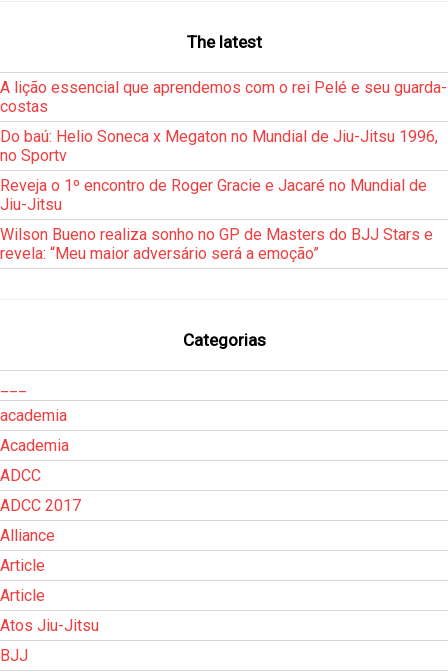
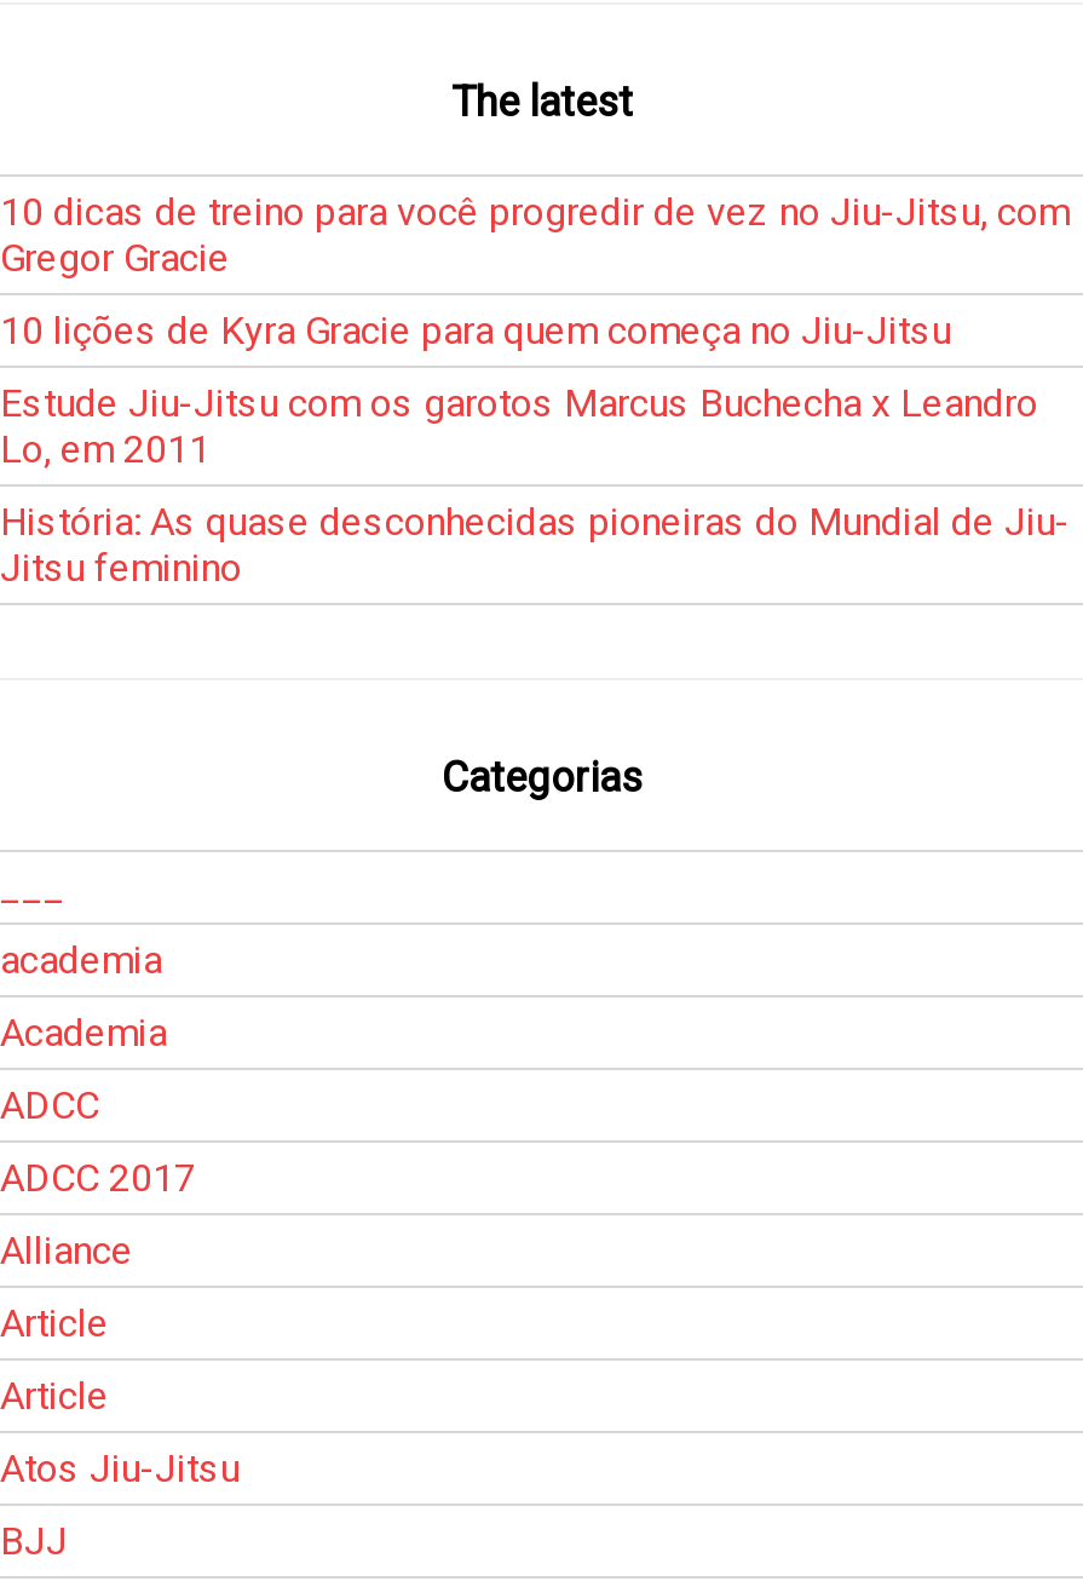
- A lição essencial que aprendemos com o rei Pelé e seu guarda-
- costas
+ 10 dicas de treino para você progredir de vez no Jiu-Jitsu, com
+ Gregor Gracie

- Do baú: Helio Soneca x Megaton no Mundial de Jiu-Jitsu 1996,
- no Sportv
+ 10 lições de Kyra Gracie para quem começa no Jiu-Jitsu

- Reveja o 1º encontro de Roger Gracie e Jacaré no Mundial de
- Jiu-Jitsu
+ Estude Jiu-Jitsu com os garotos Marcus Buchecha x Leandro
+ Lo, em 2011

- Wilson Bueno realiza sonho no GP de Masters do BJJ Stars e
- revela: “Meu maior adversário será a emoção”
+ História: As quase desconhecidas pioneiras do Mundial de Jiu-
+ Jitsu feminino
